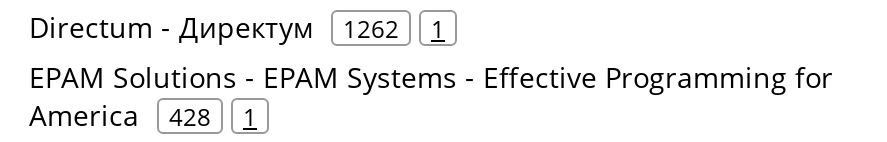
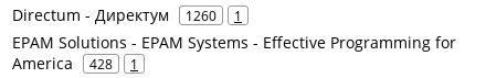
- Directum - Директум 1262 1
+ Directum - Директум 1260 1
